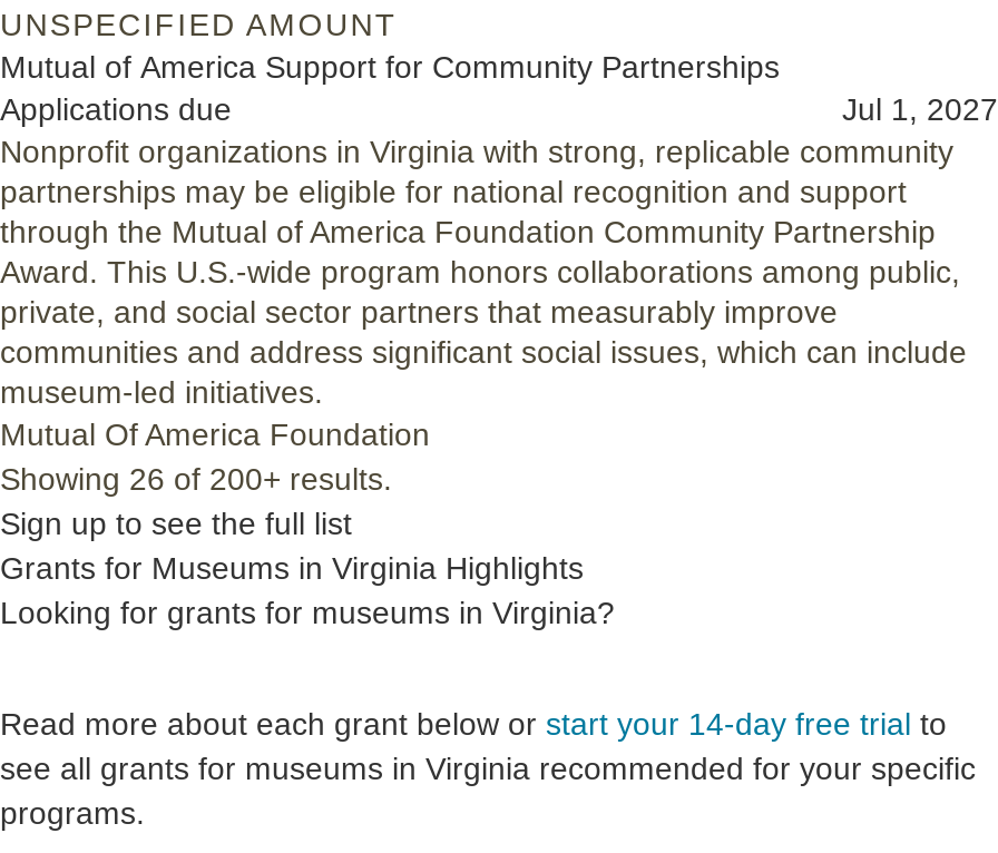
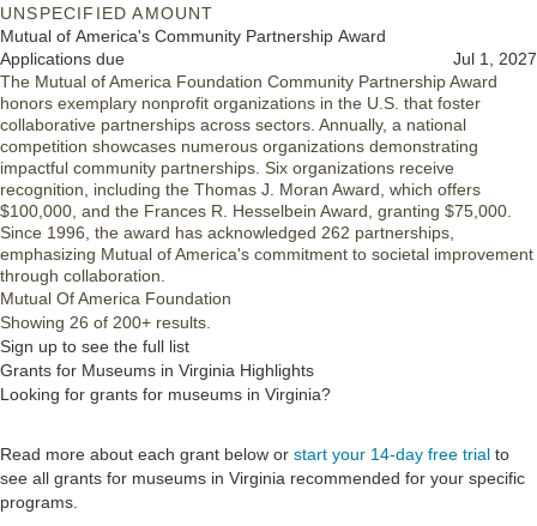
- Mutual of America Support for Community Partnerships
+ Mutual of America's Community Partnership Award

- Nonprofit organizations in Virginia with strong, replicable community
- partnerships may be eligible for national recognition and support
- through the Mutual of America Foundation Community Partnership
- Award. This U.S.-wide program honors collaborations among public,
- private, and social sector partners that measurably improve
- communities and address significant social issues, which can include
- museum-led initiatives.
+ The Mutual of America Foundation Community Partnership Award
+ honors exemplary nonprofit organizations in the U.S. that foster
+ collaborative partnerships across sectors. Annually, a national
+ competition showcases numerous organizations demonstrating
+ impactful community partnerships. Six organizations receive
+ recognition, including the Thomas J. Moran Award, which offers
+ $100,000, and the Frances R. Hesselbein Award, granting $75,000.
+ Since 1996, the award has acknowledged 262 partnerships,
+ emphasizing Mutual of America's commitment to societal improvement
+ through collaboration.
